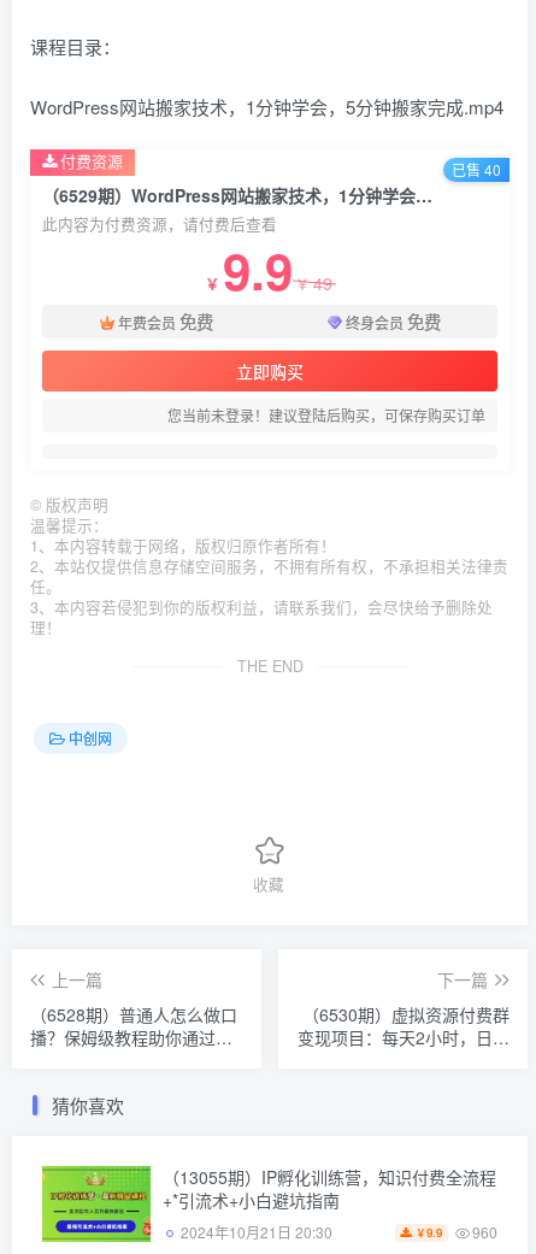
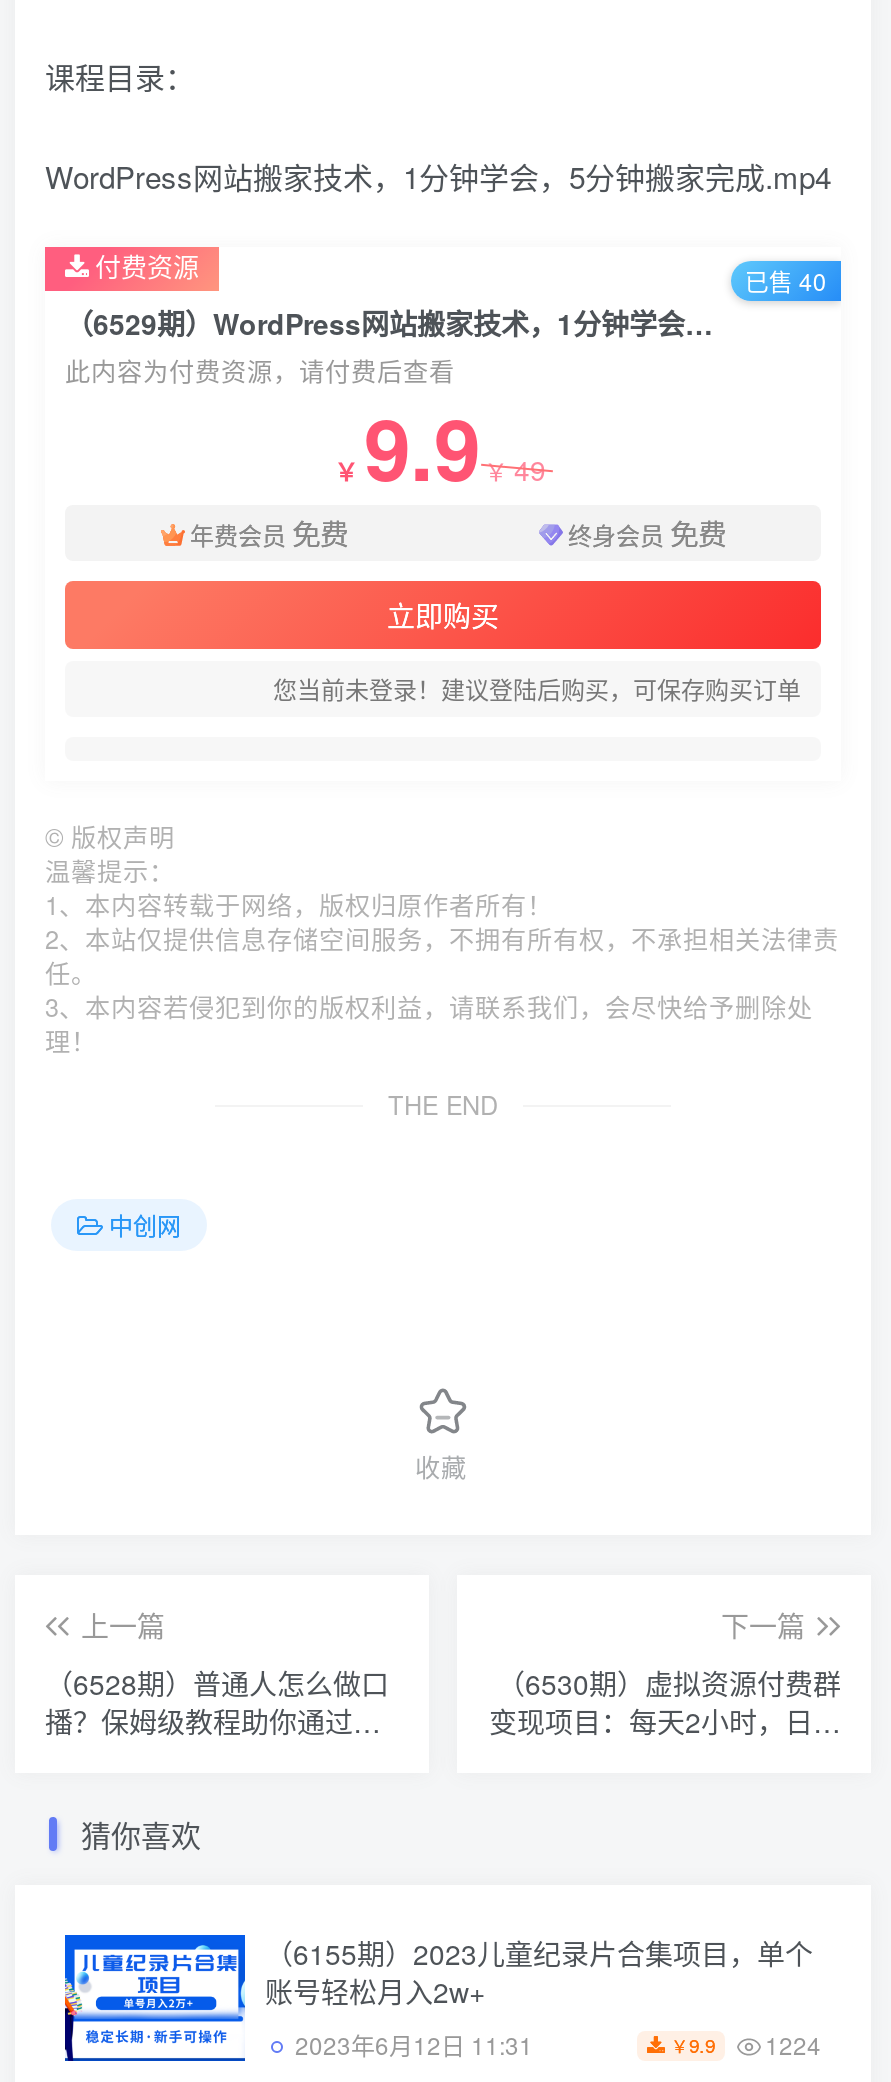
- [image]
- （13055期）IP孵化训练营，知识付费全流程
- +*引流术+小白避坑指南
- 2024年10月21日 20:30
+ [image]
+ （6155期）2023儿童纪录片合集项目，单个
+ 账号轻松月入2w+
+ 2023年6月12日 11:31

- ￥9.9 960
+ ￥9.9 1224
